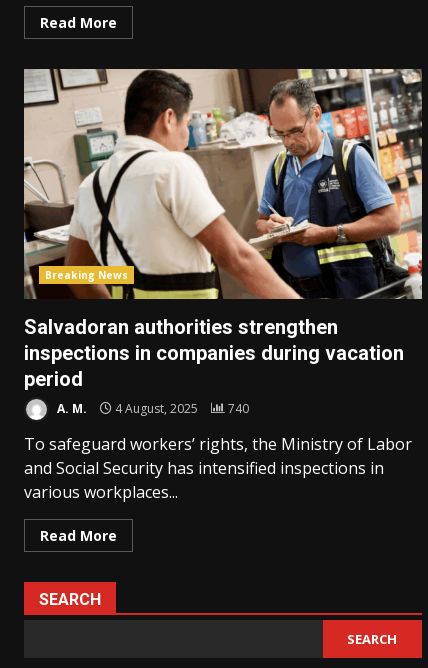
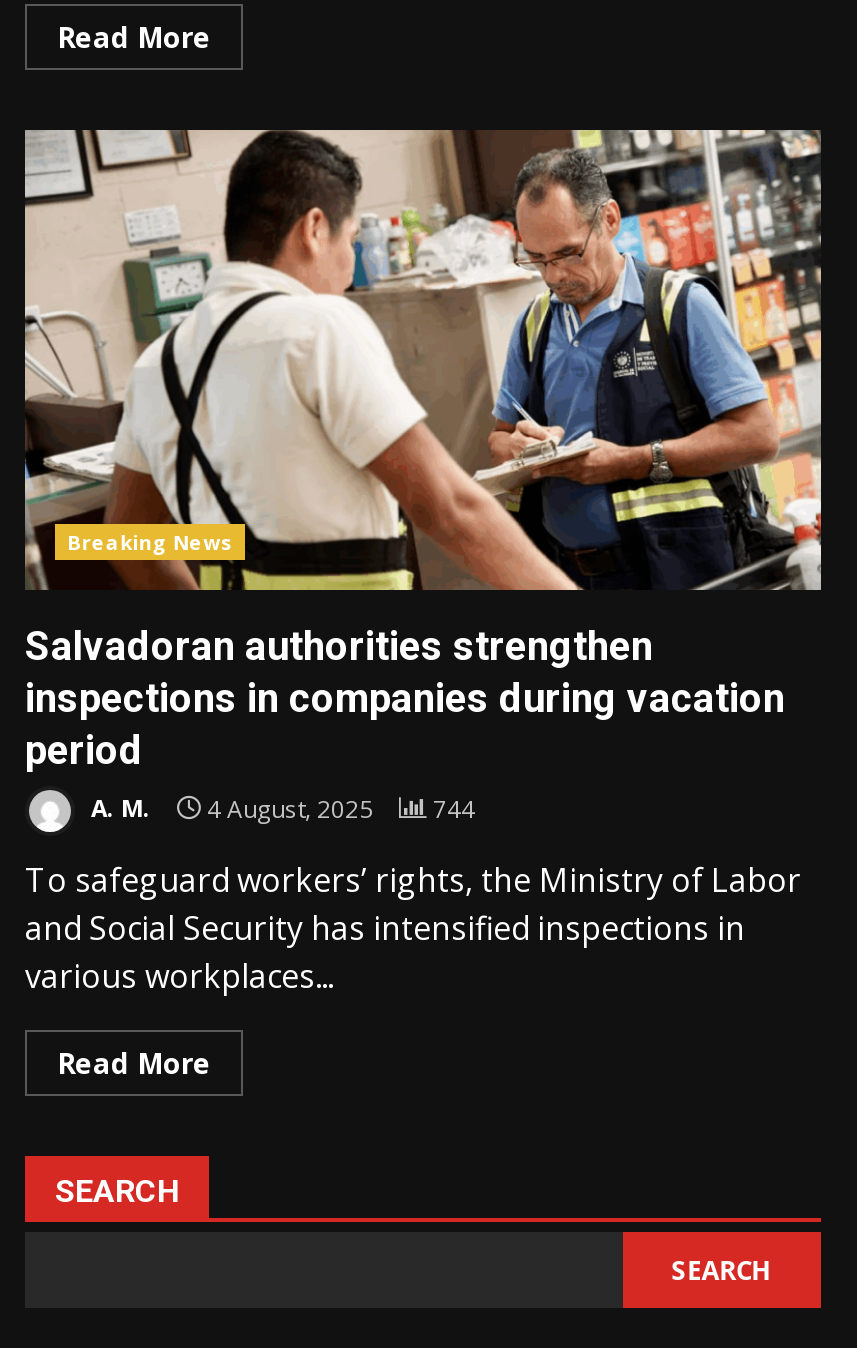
- A. M. 4 August, 2025 740
+ A. M. 4 August, 2025 744
